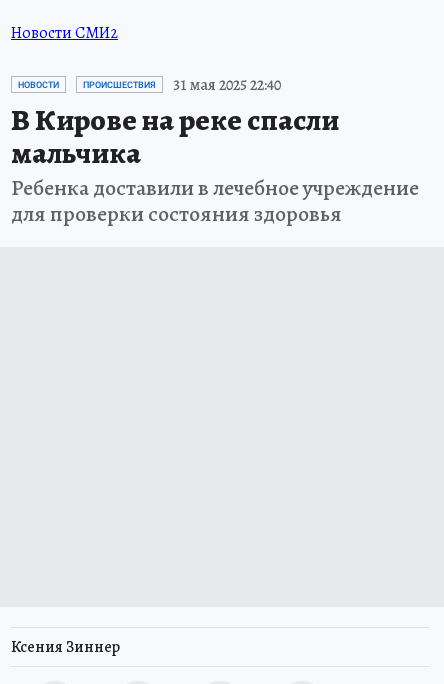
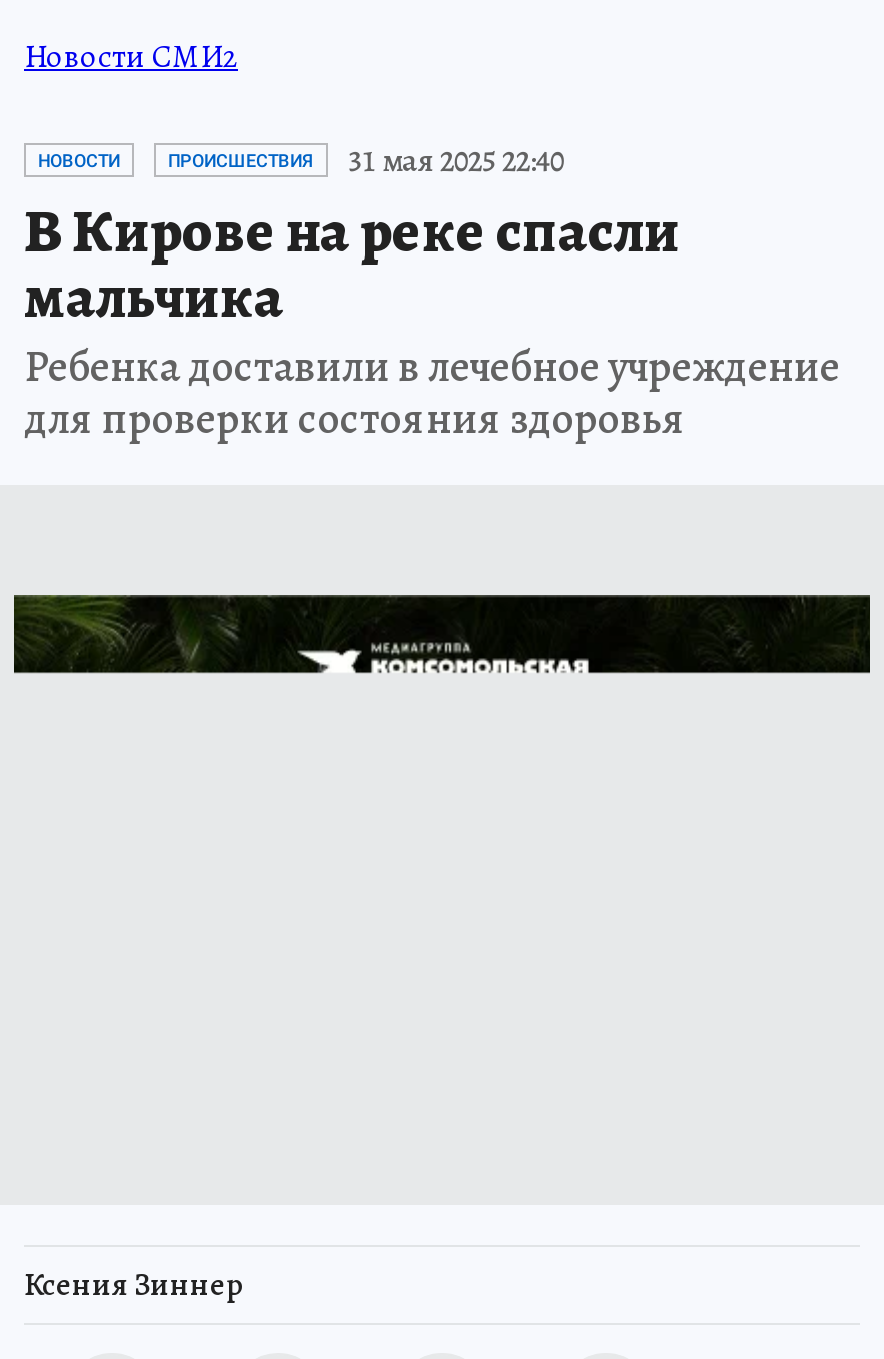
+ [image]
